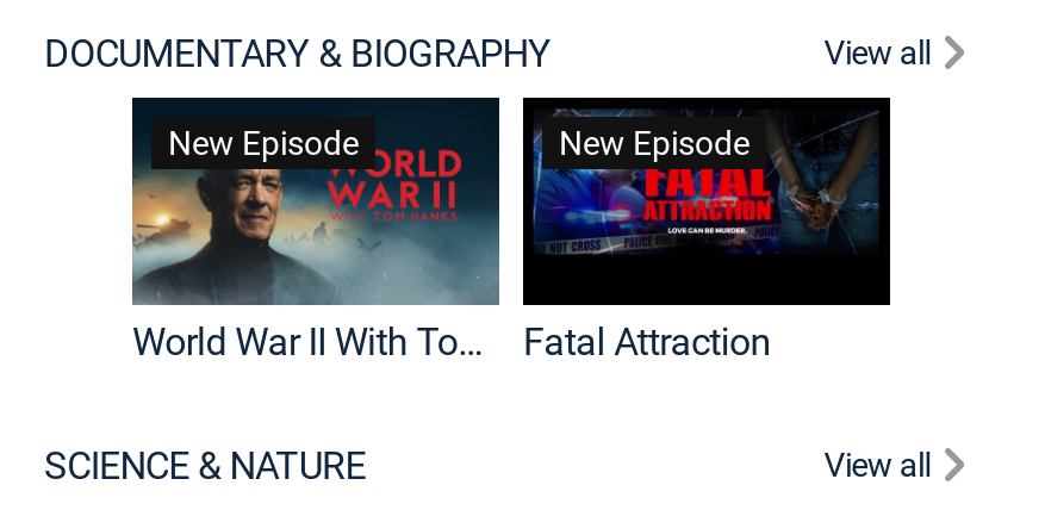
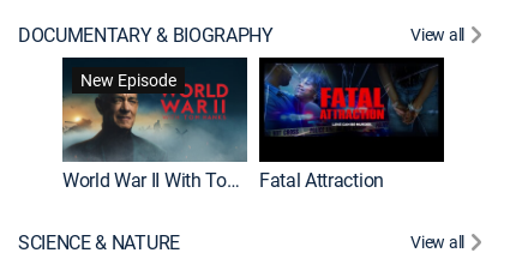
- New Episode
